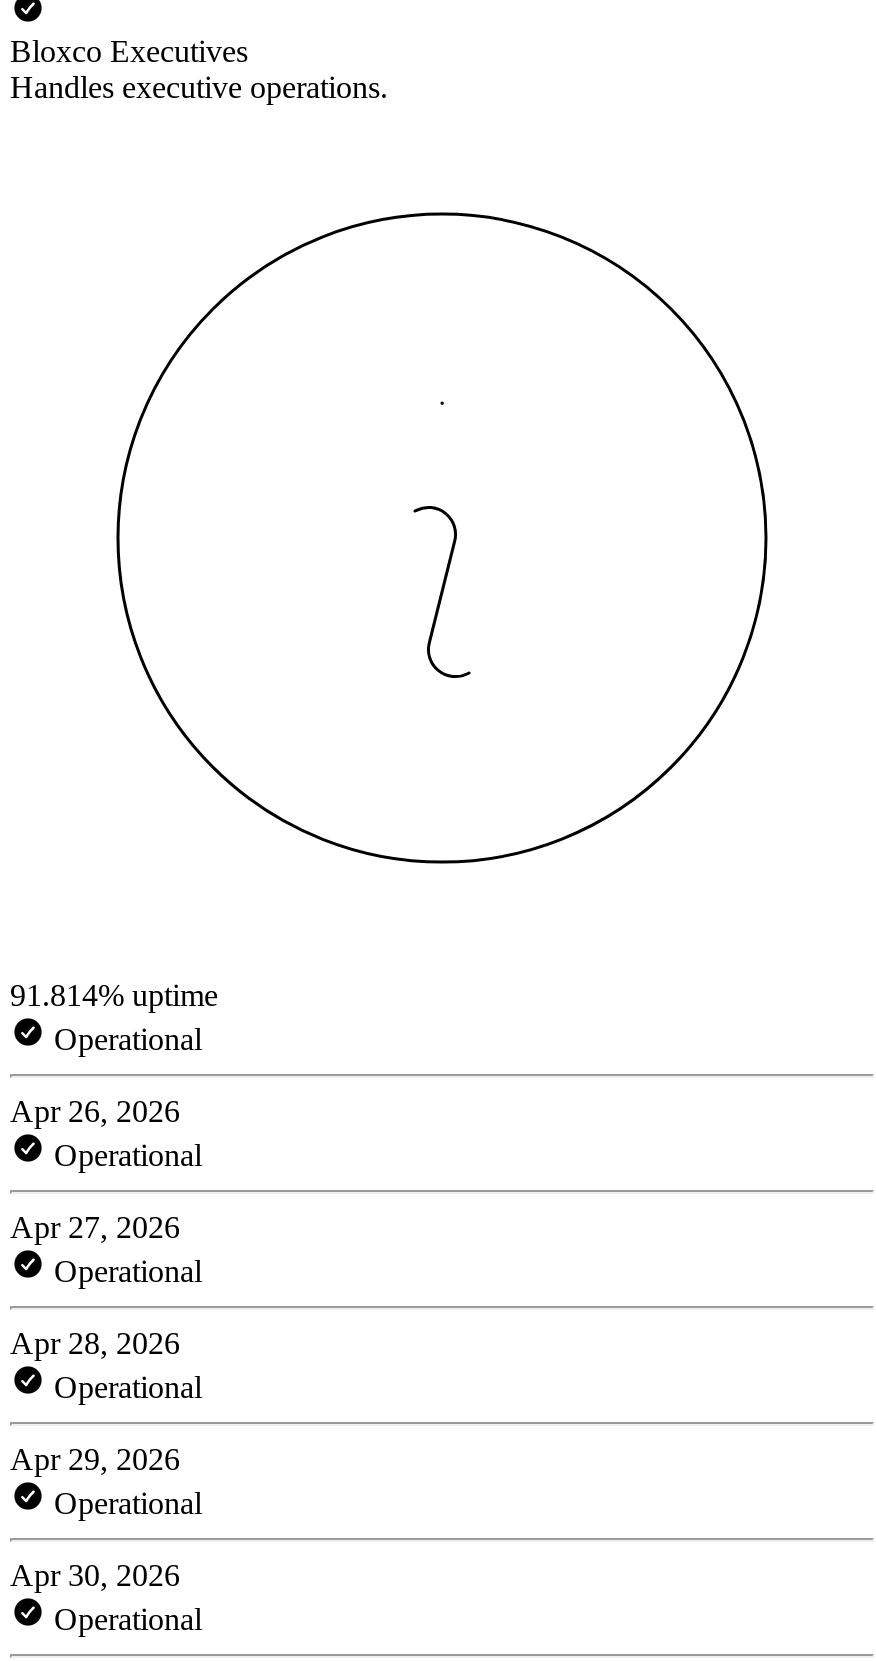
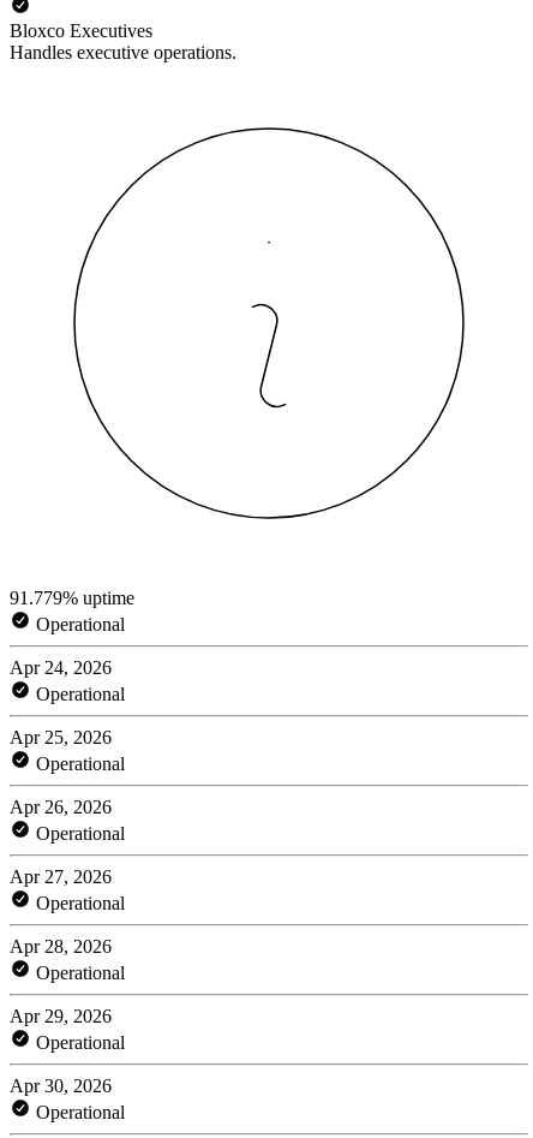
- 91.814% uptime
+ 91.779% uptime
+ Operational
+ Apr 24, 2026
+ Operational
+ Apr 25, 2026
